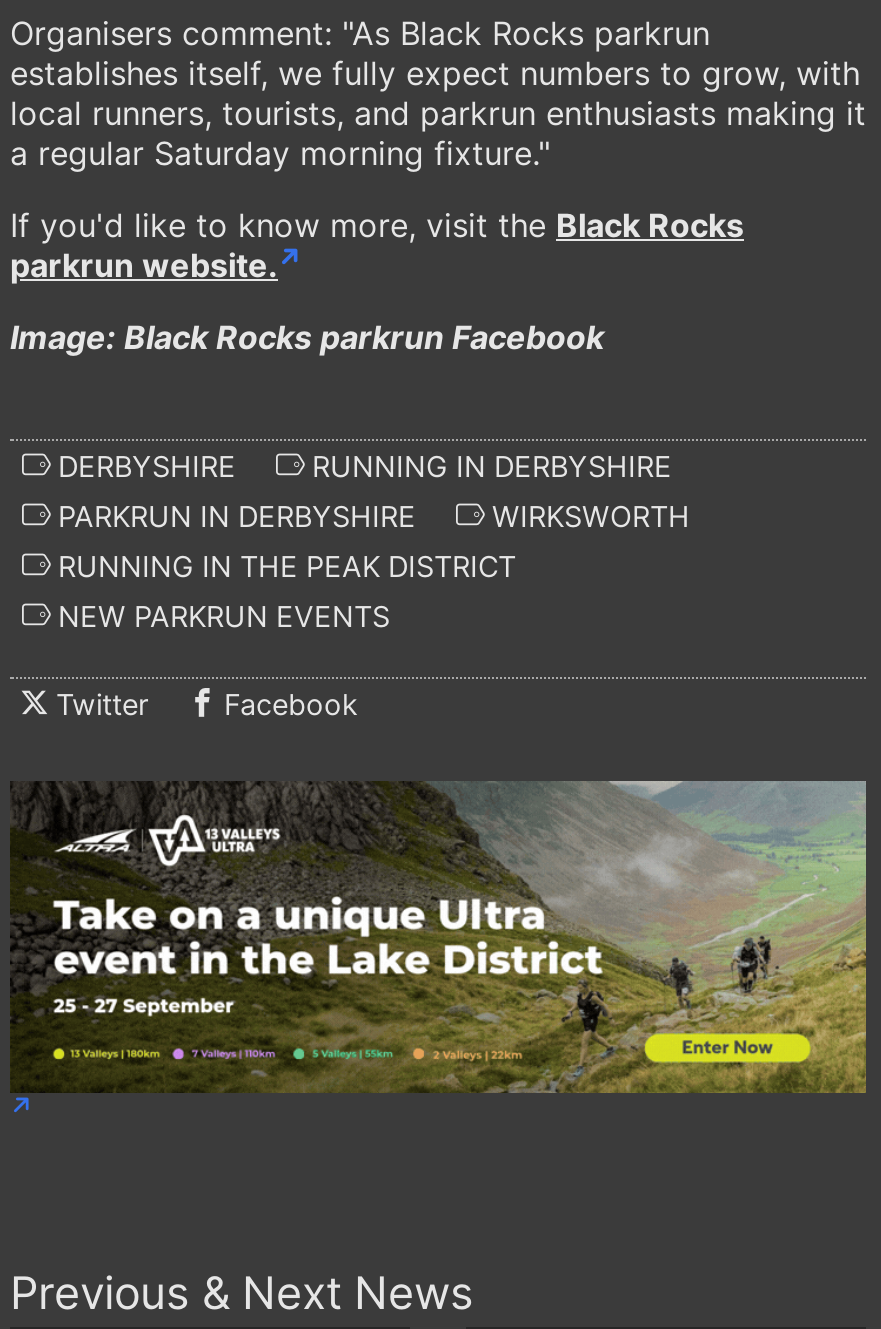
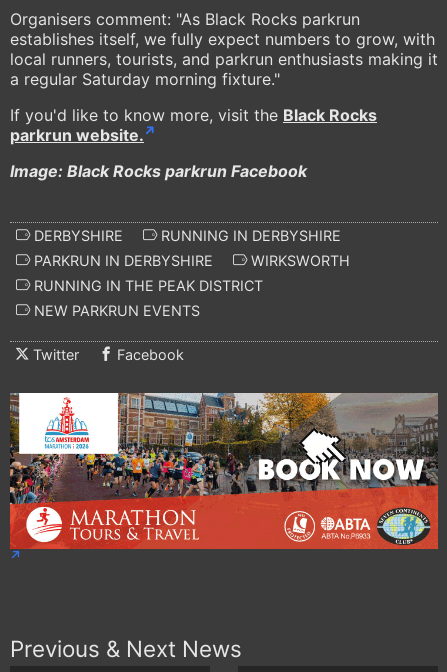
- [image]
+ [image]
